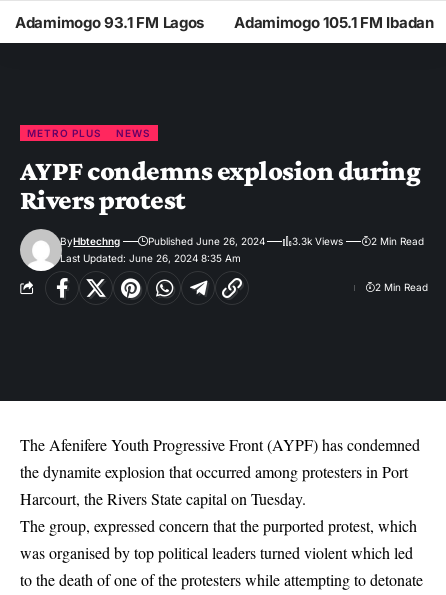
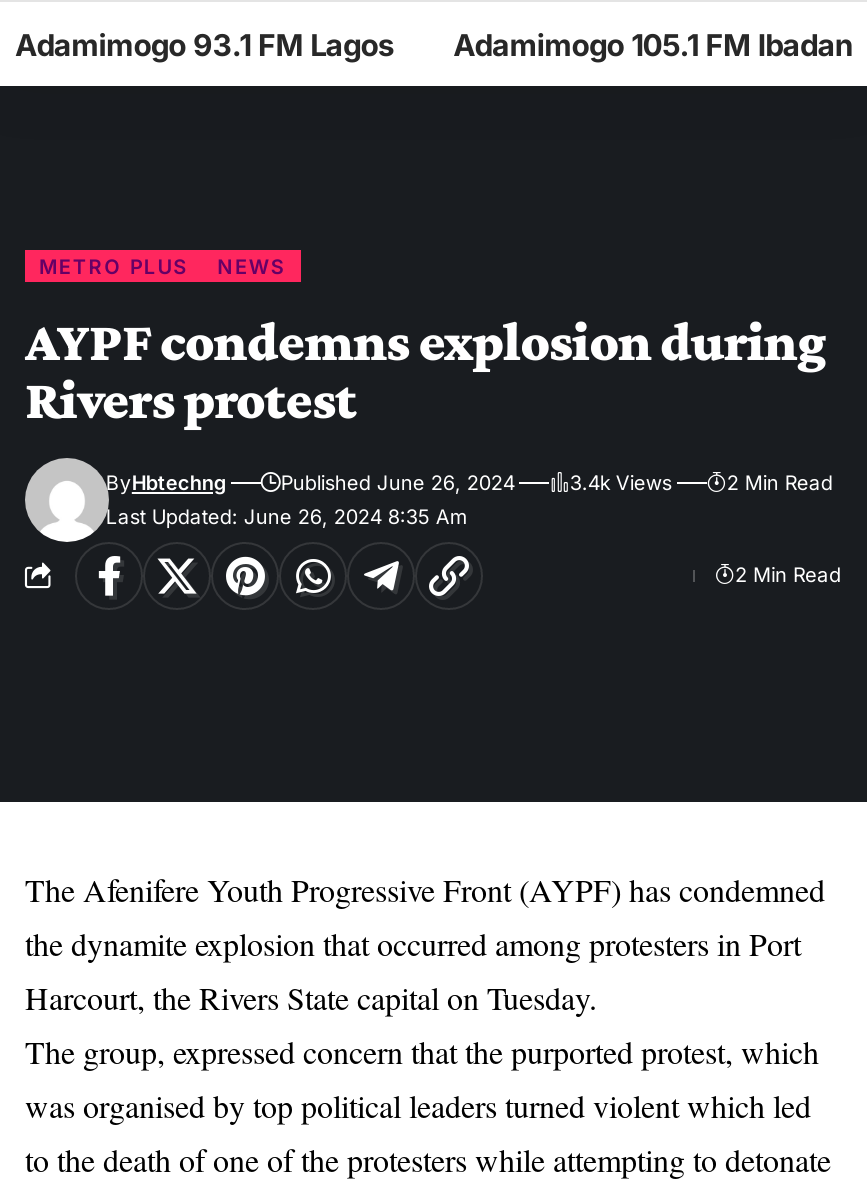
- 3.3k Views
+ 3.4k Views
